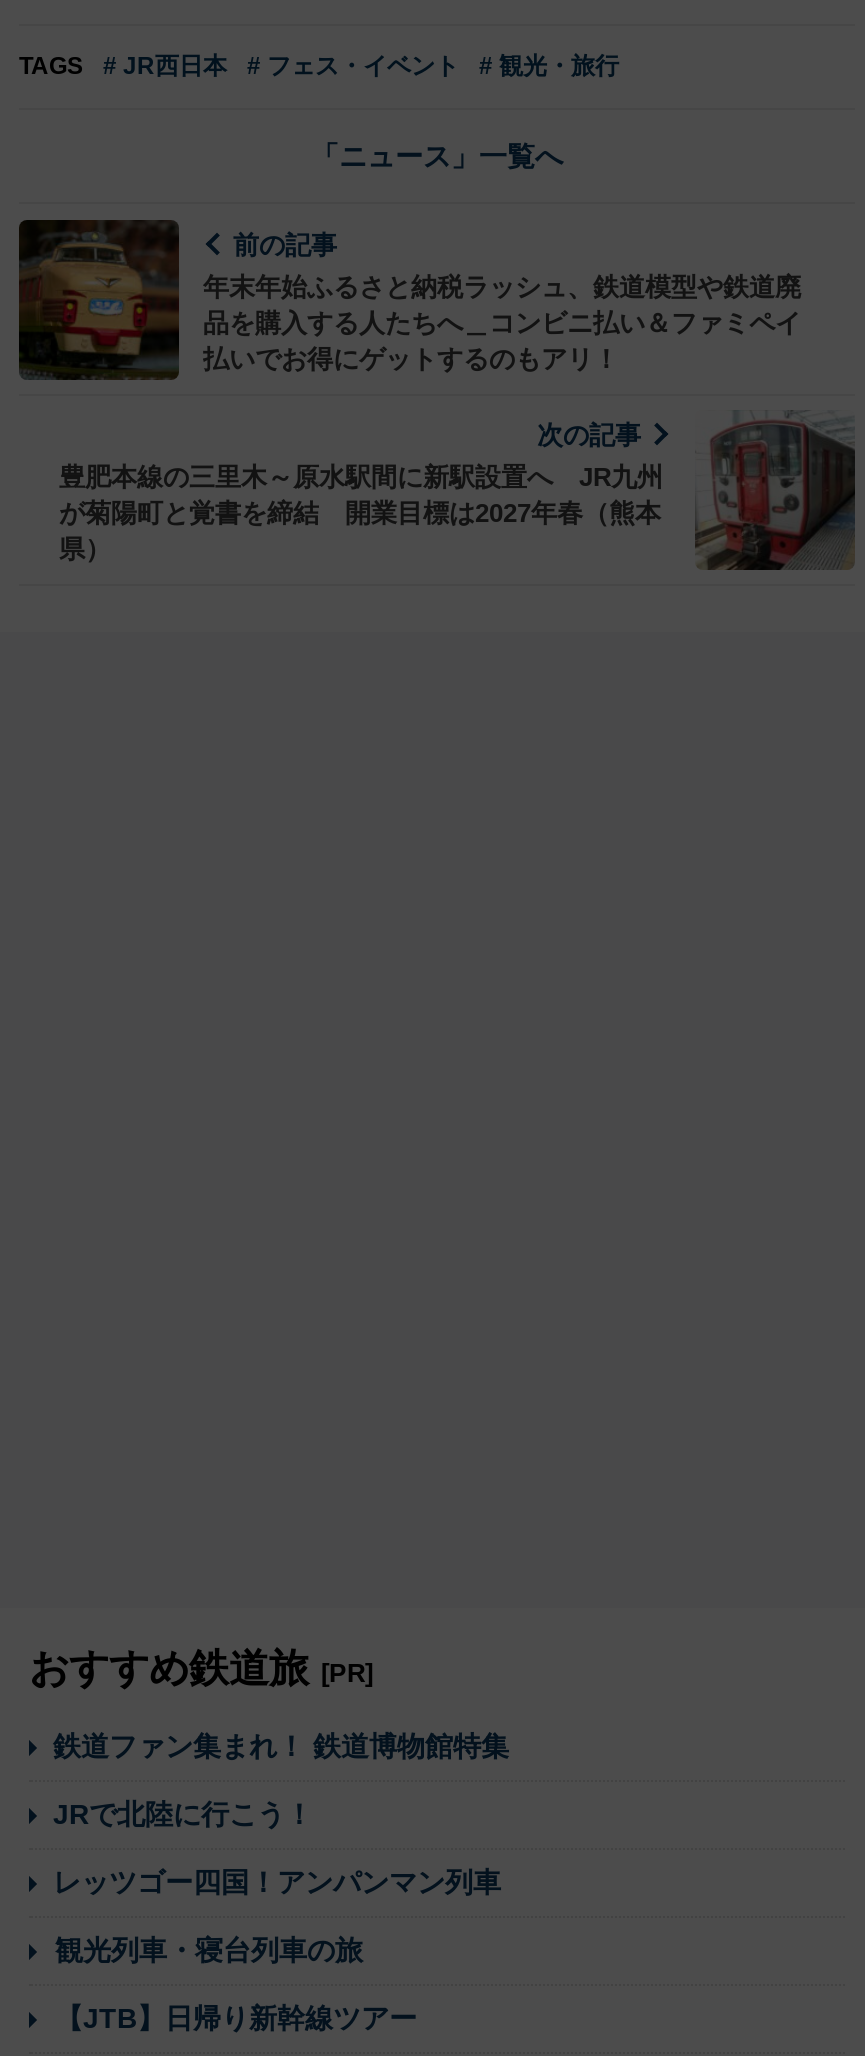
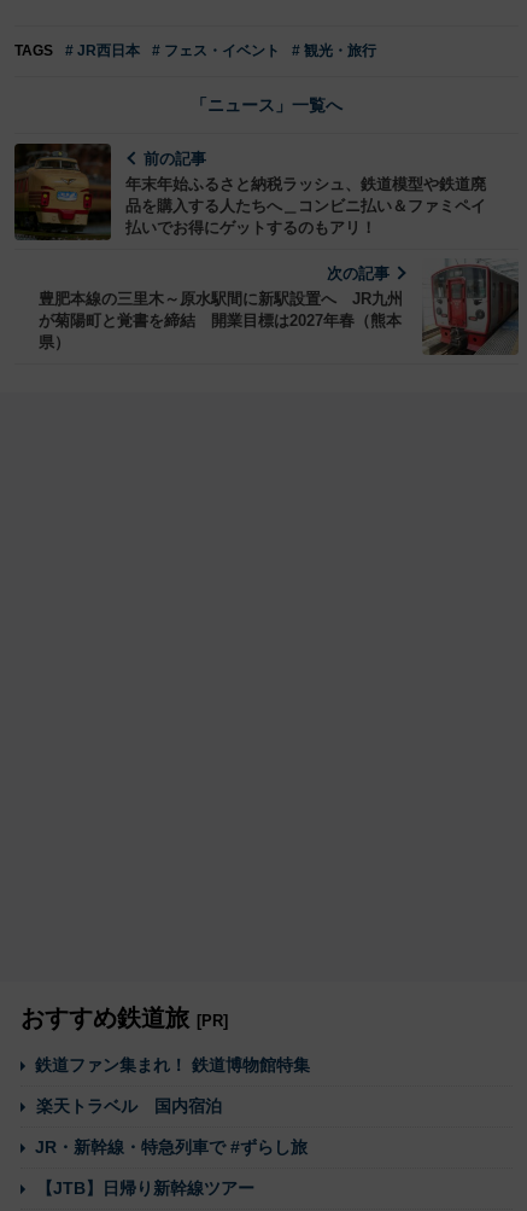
- JRで北陸に行こう！
- レッツゴー四国！アンパンマン列車
- 観光列車・寝台列車の旅
+ 楽天トラベル 国内宿泊
+ JR・新幹線・特急列車で #ずらし旅
